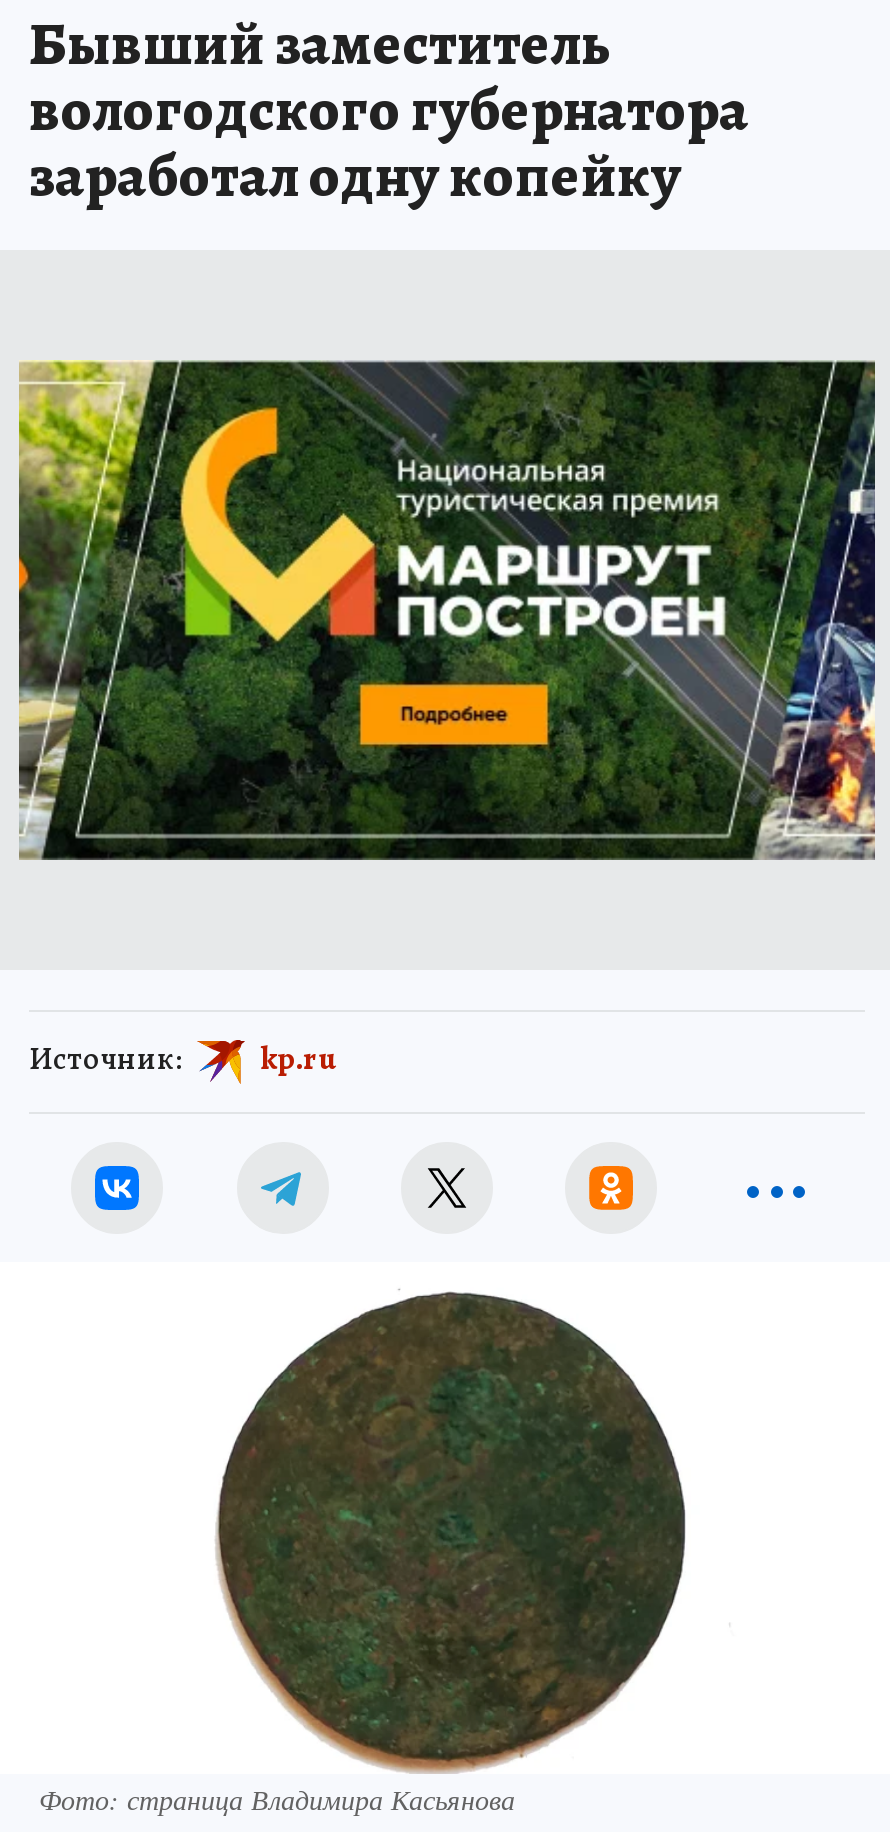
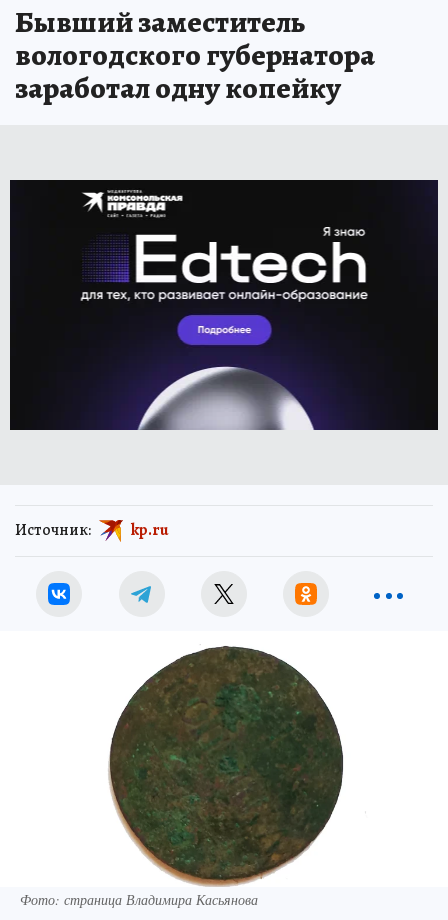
- [image]
+ [image]
